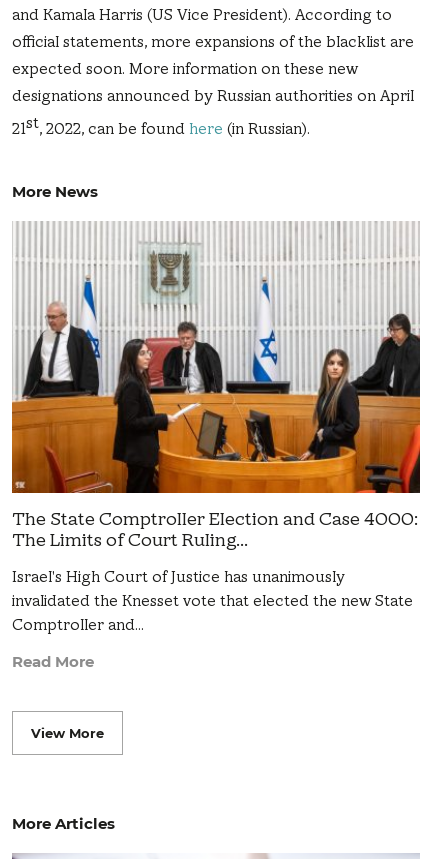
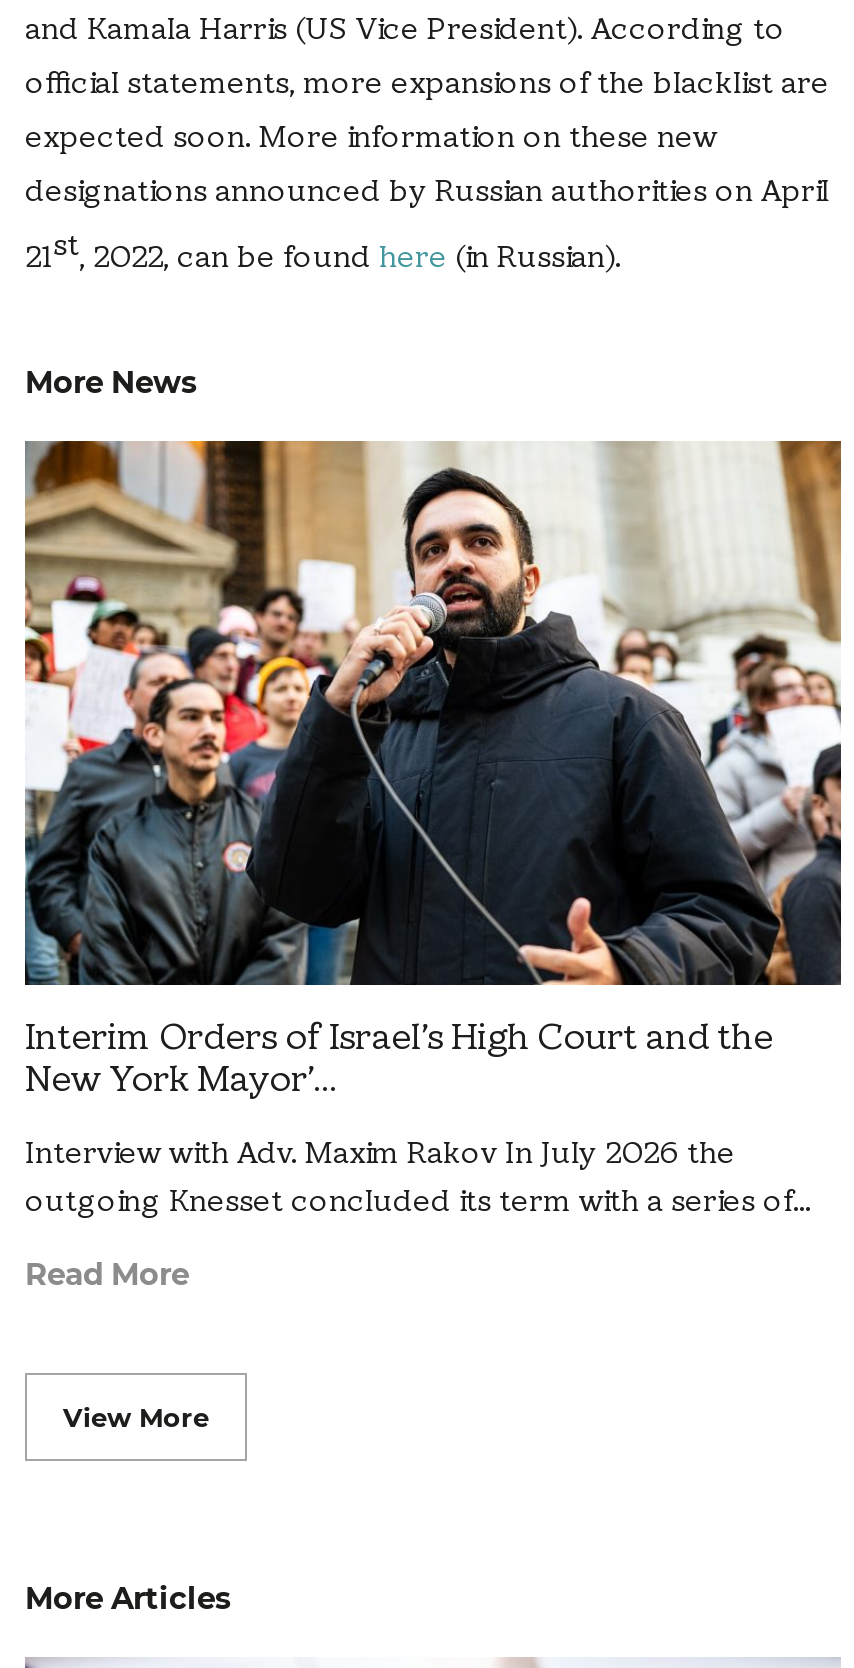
- [image]
- The State Comptroller Election and Case 4000:
- The Limits of Court Ruling...
+ [image]
+ Interim Orders of Israel’s High Court and the
+ New York Mayor’...

- Israel's High Court of Justice has unanimously
- invalidated the Knesset vote that elected the new State
- Comptroller and…
+ Interview with Adv. Maxim Rakov In July 2026 the
+ outgoing Knesset concluded its term with a series of…
